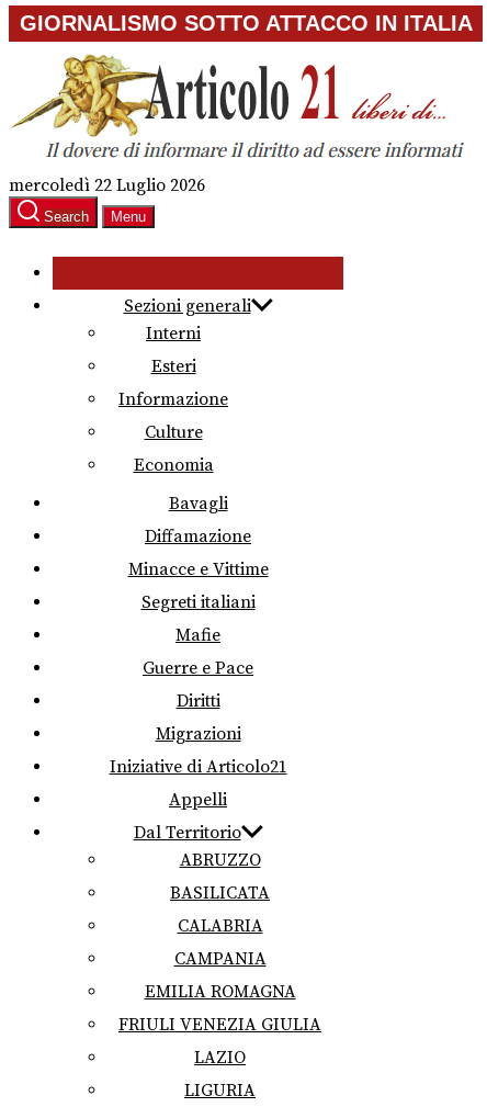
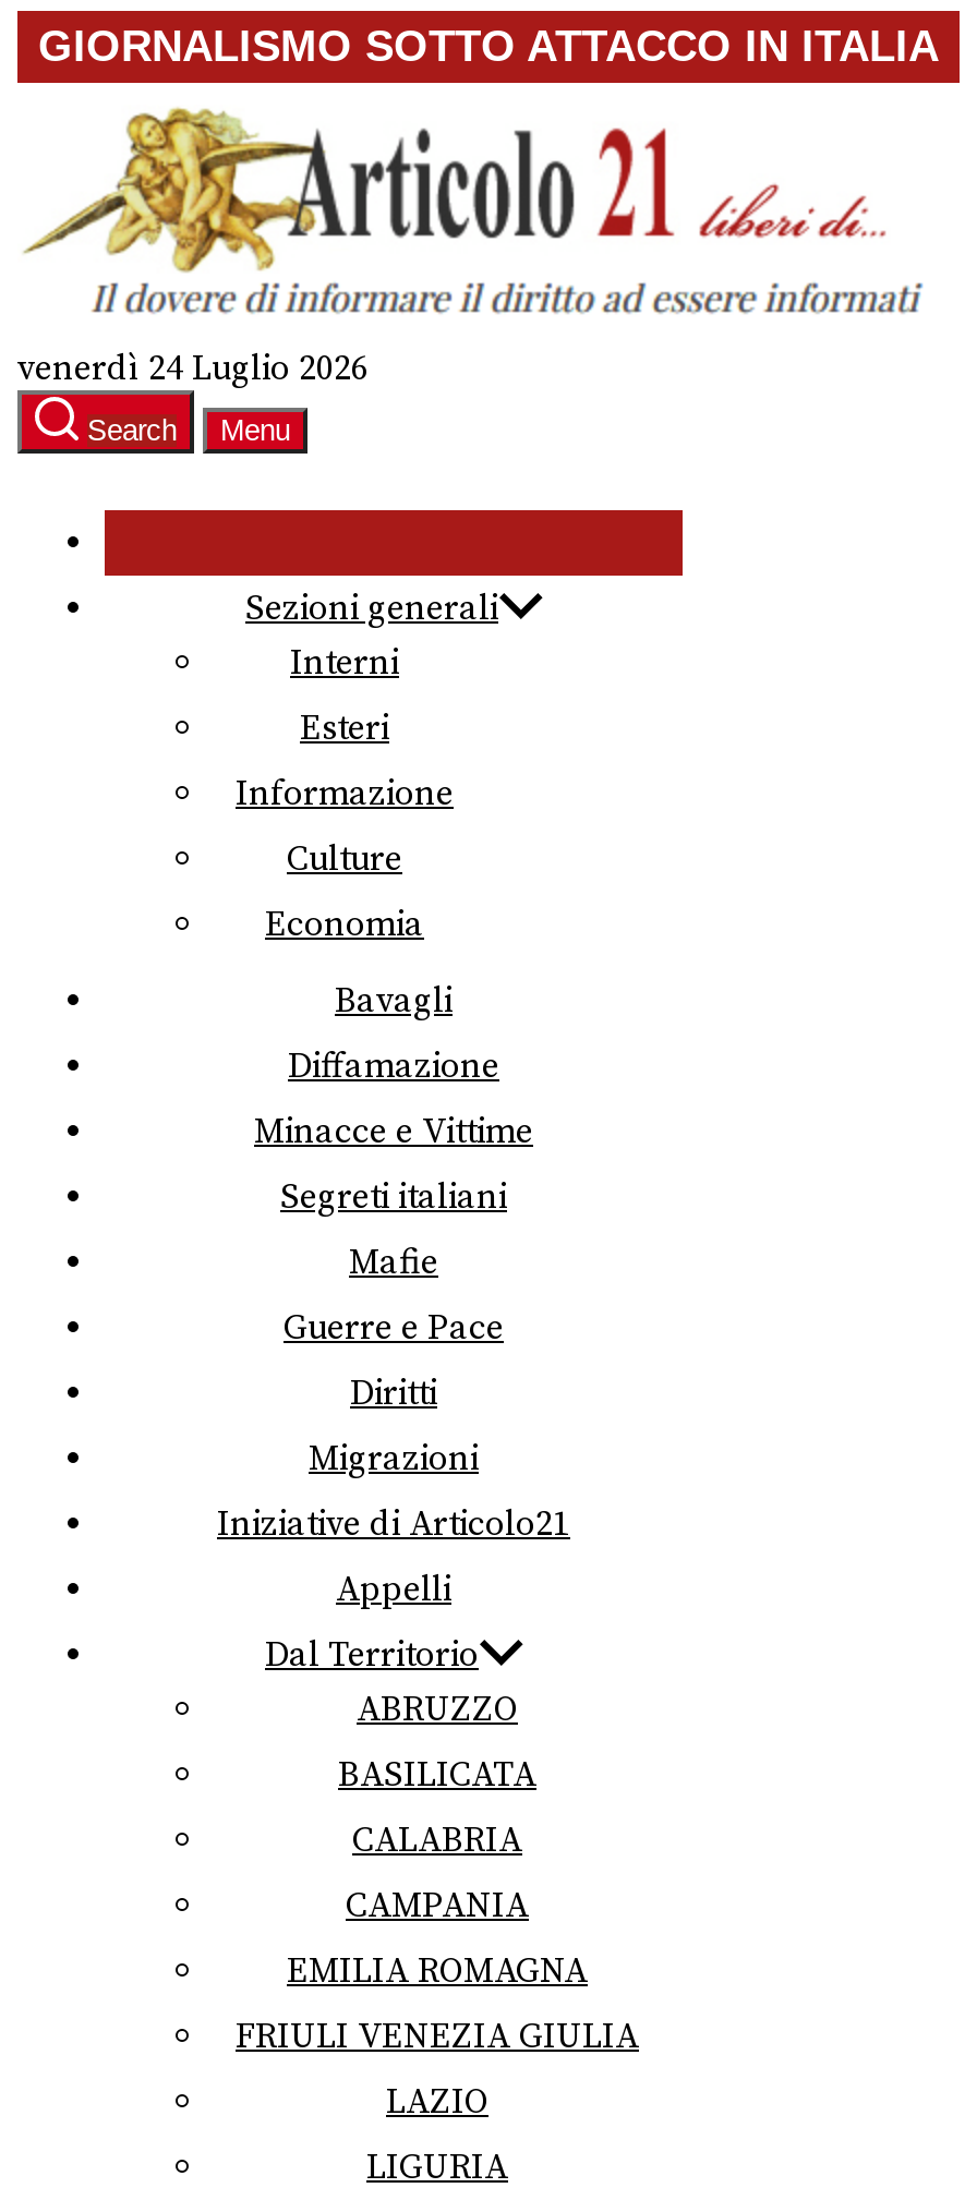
- mercoledì 22 Luglio 2026
+ venerdì 24 Luglio 2026
